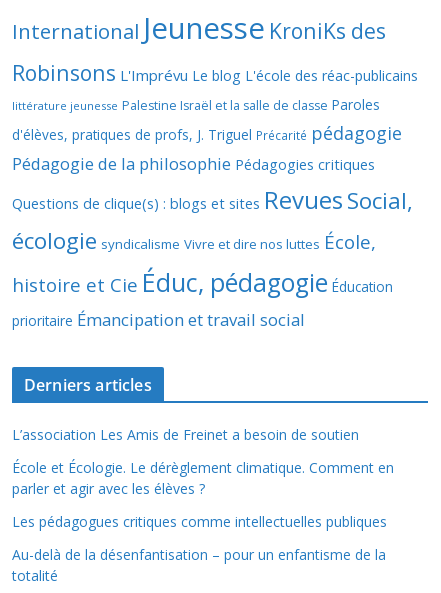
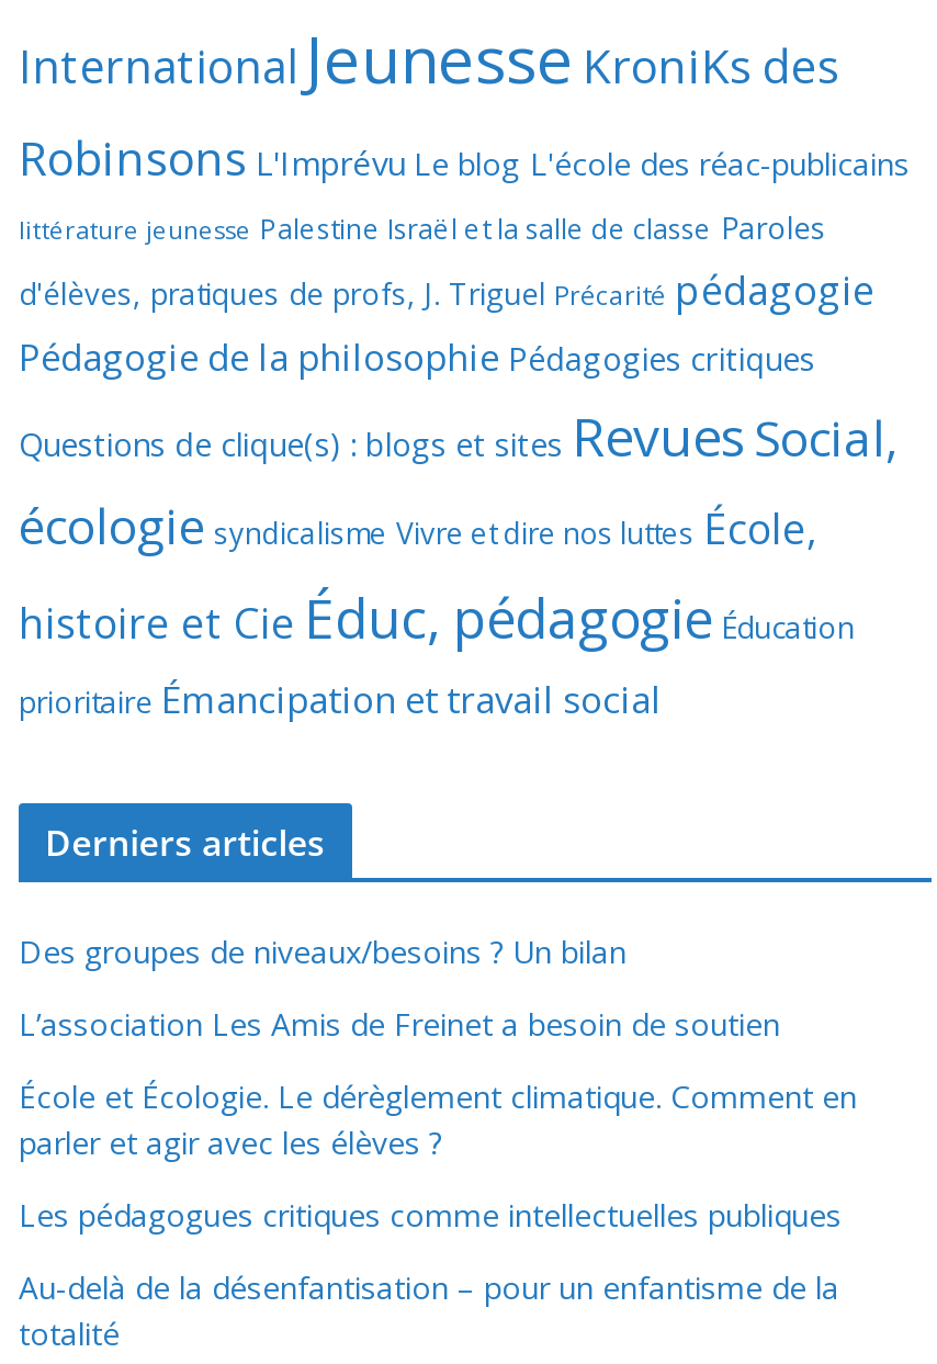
+ Des groupes de niveaux/besoins ? Un bilan
